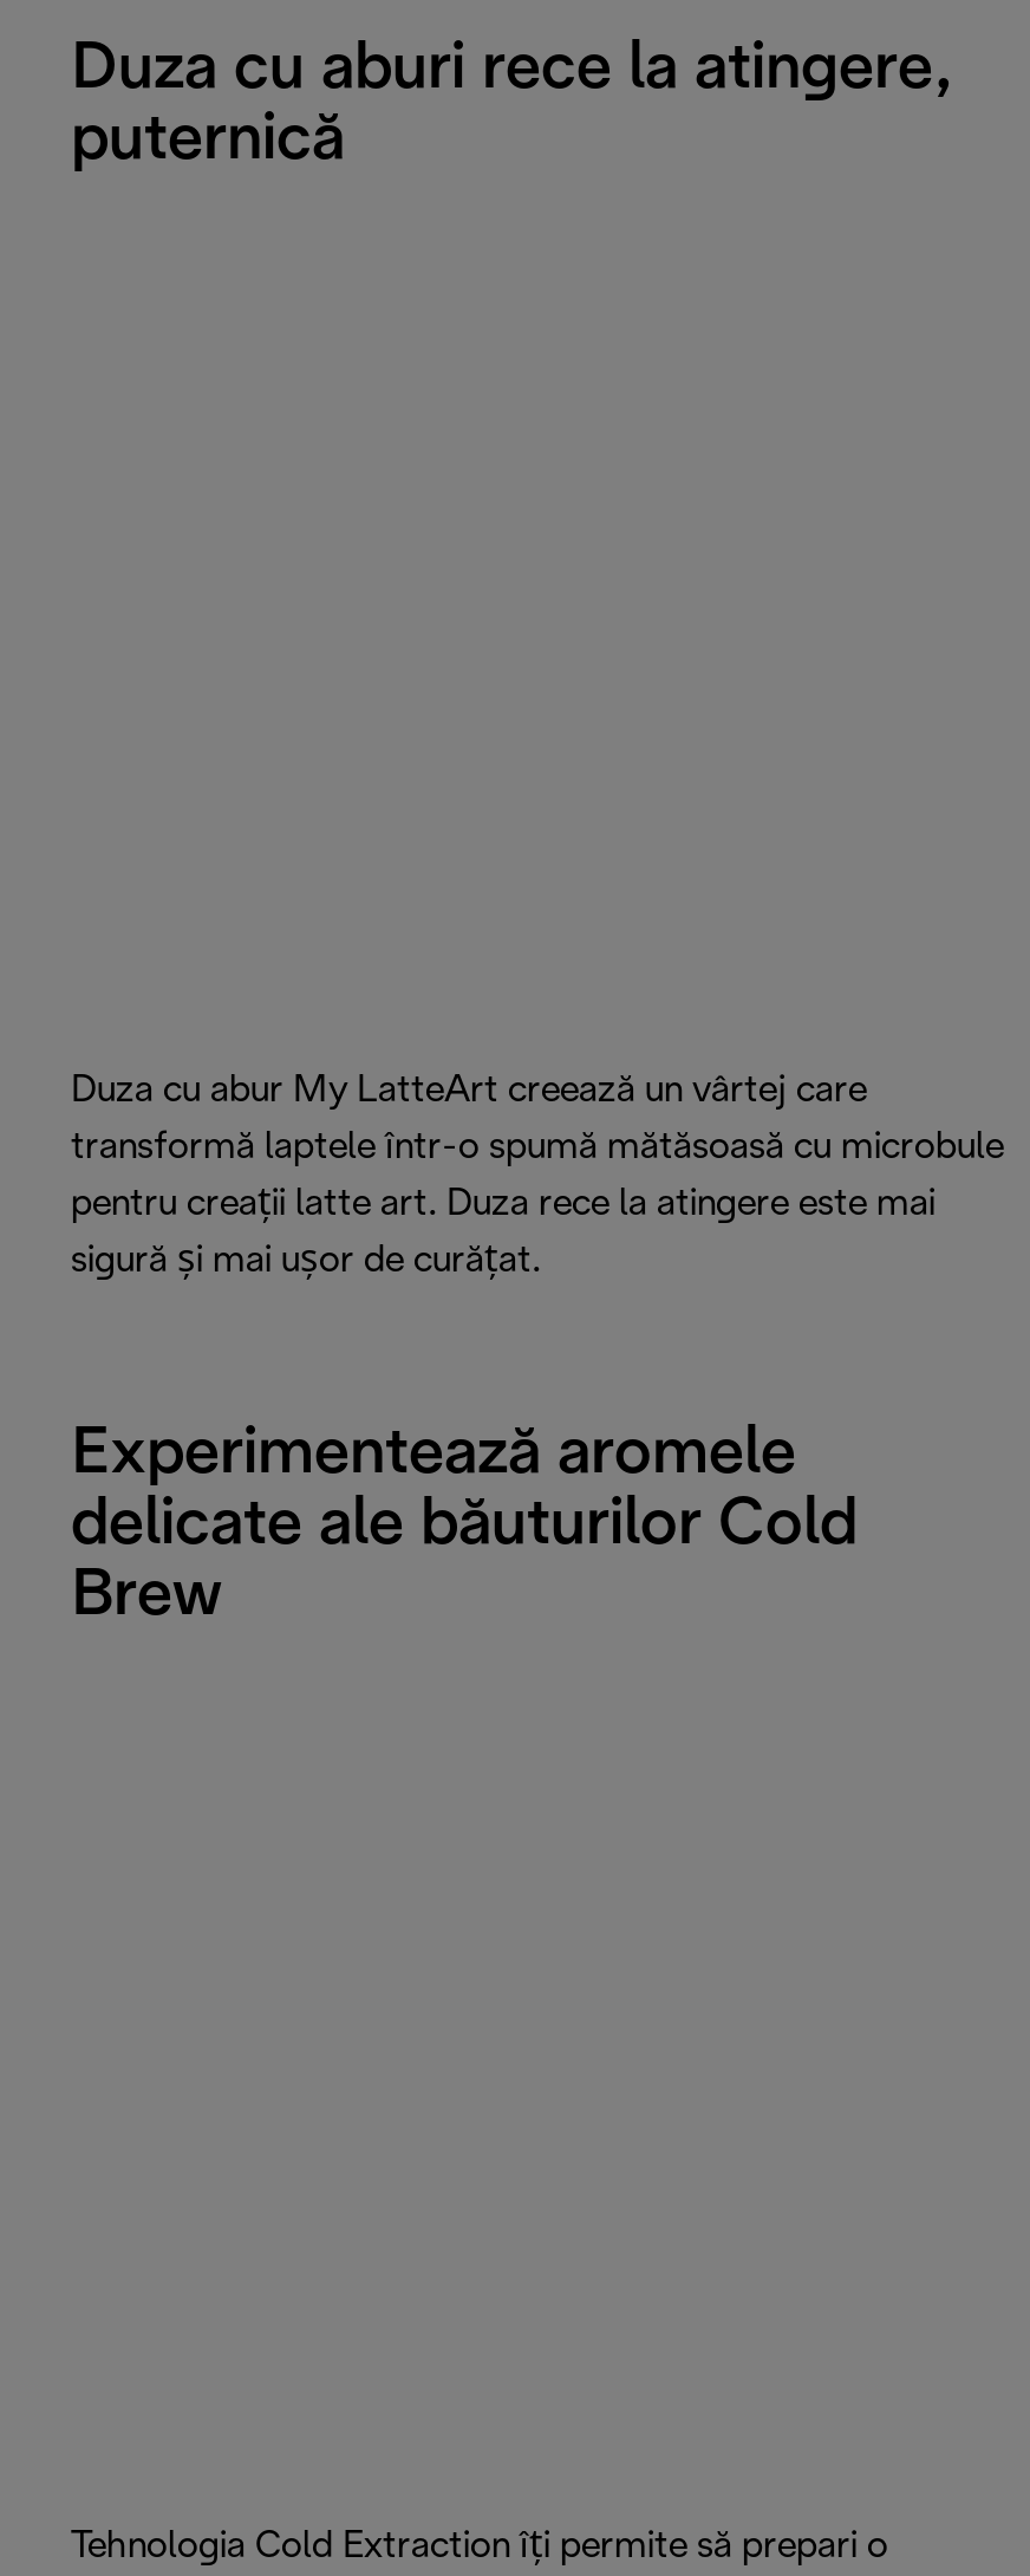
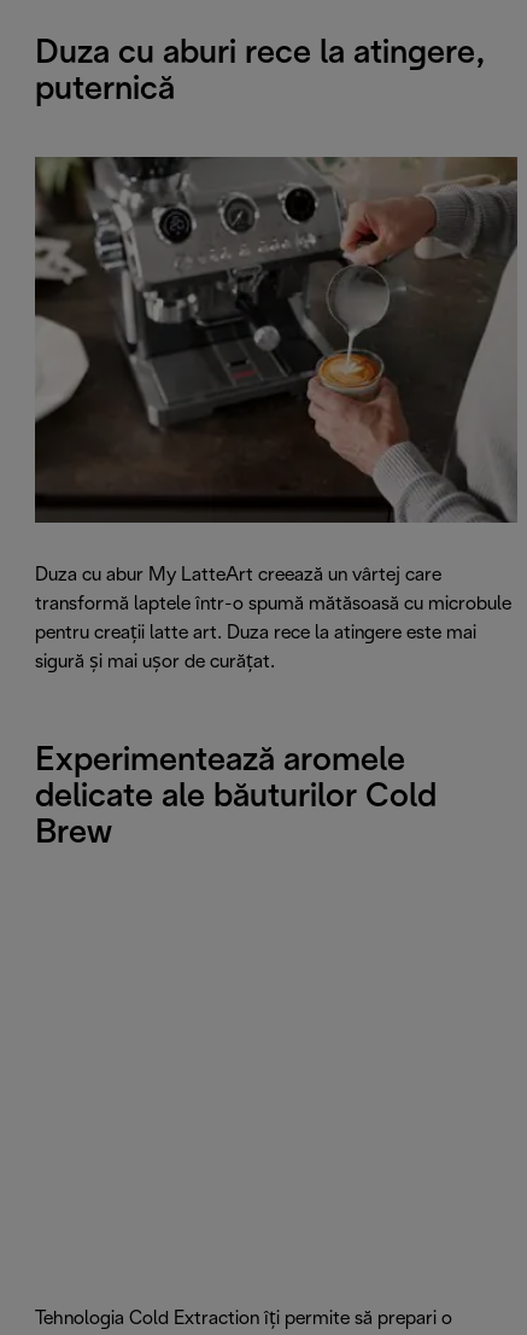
+ [image]
